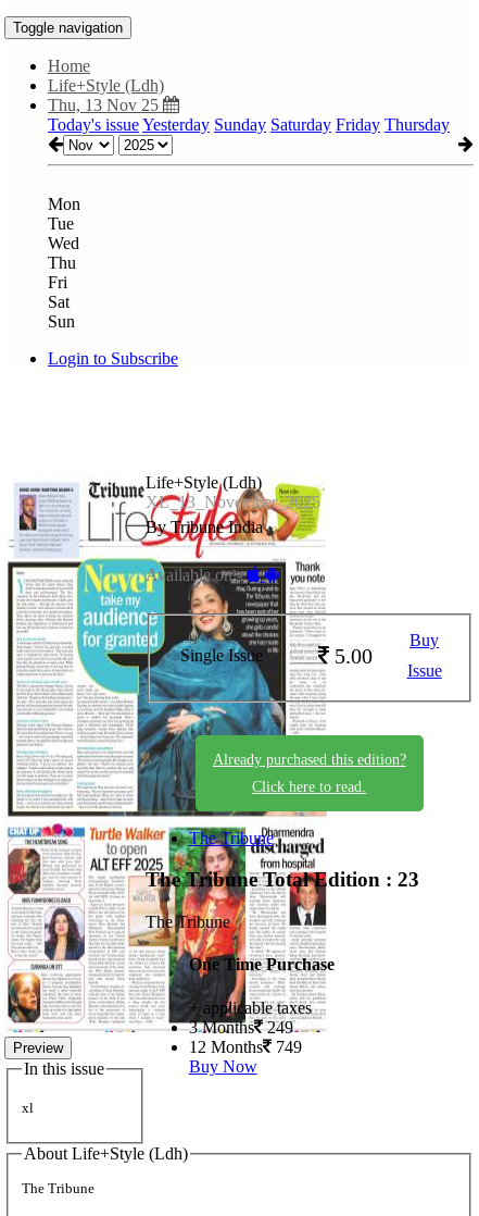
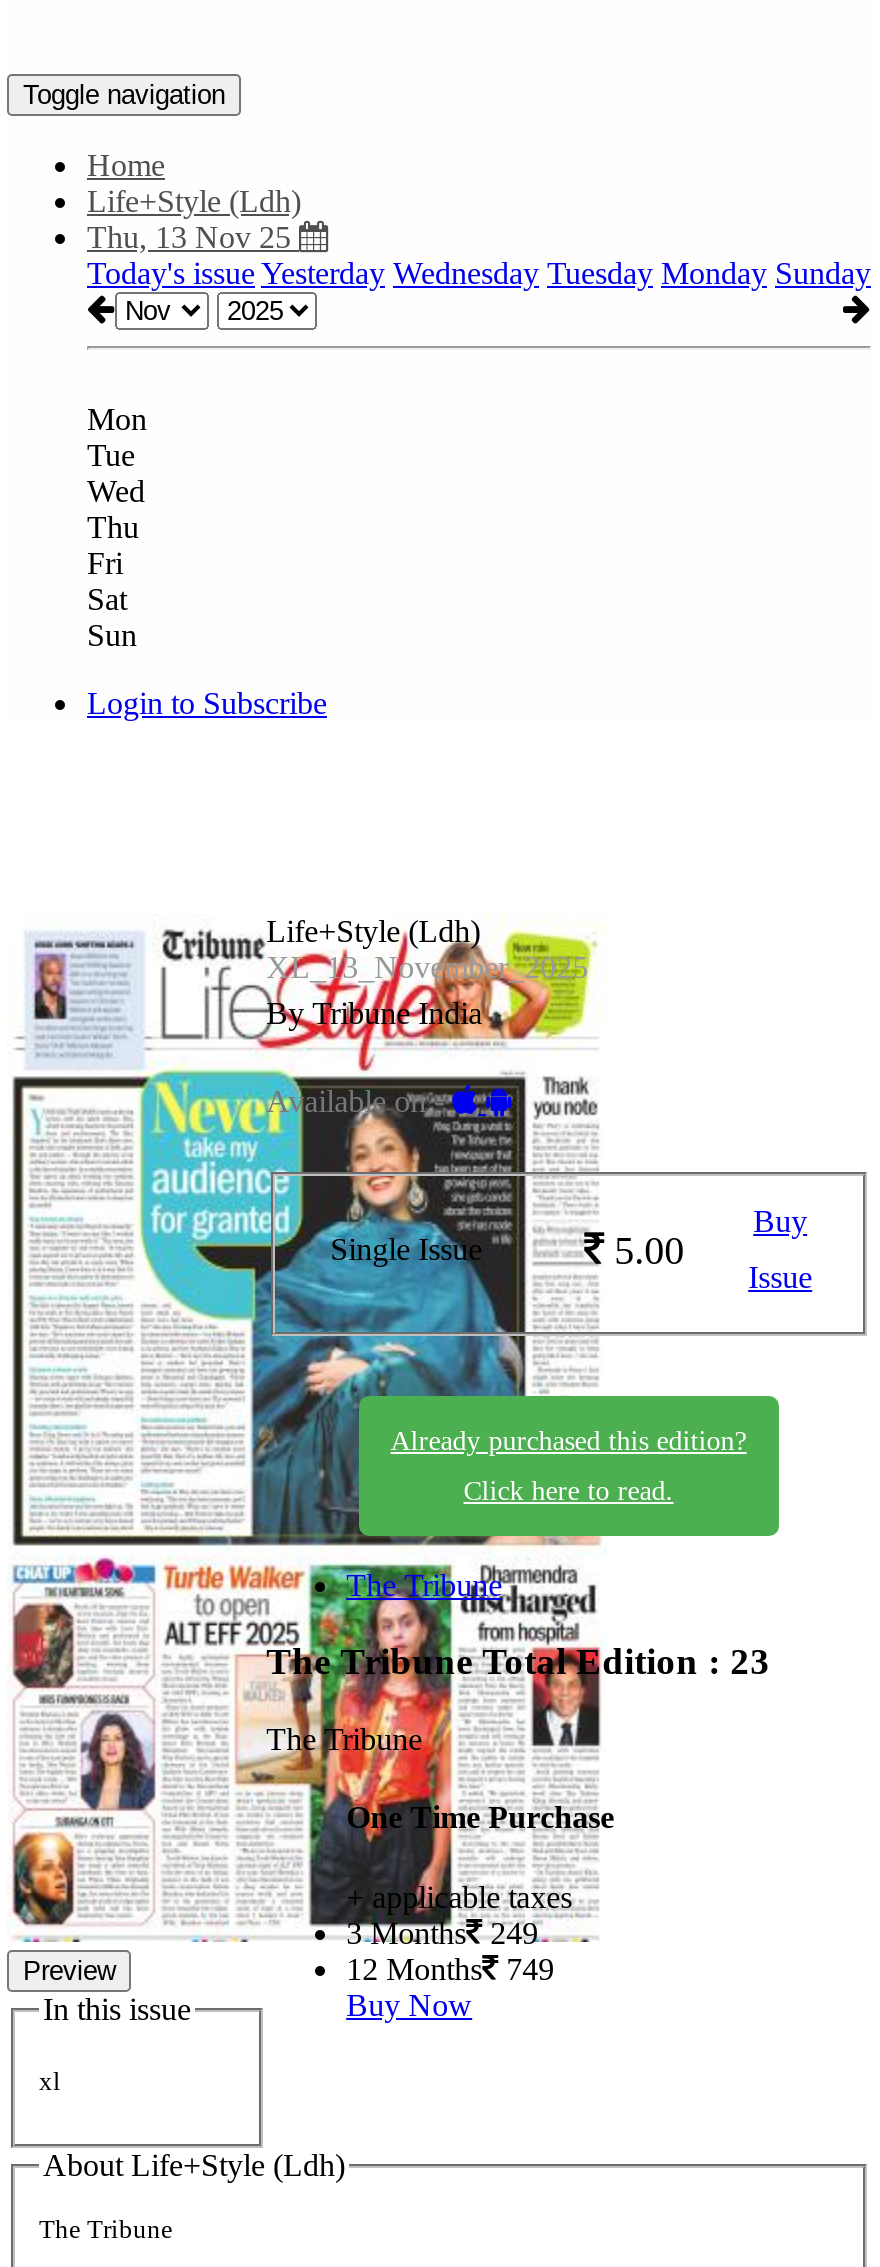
- Today's issue Yesterday Sunday Saturday Friday Thursday
+ Today's issue Yesterday Wednesday Tuesday Monday Sunday
